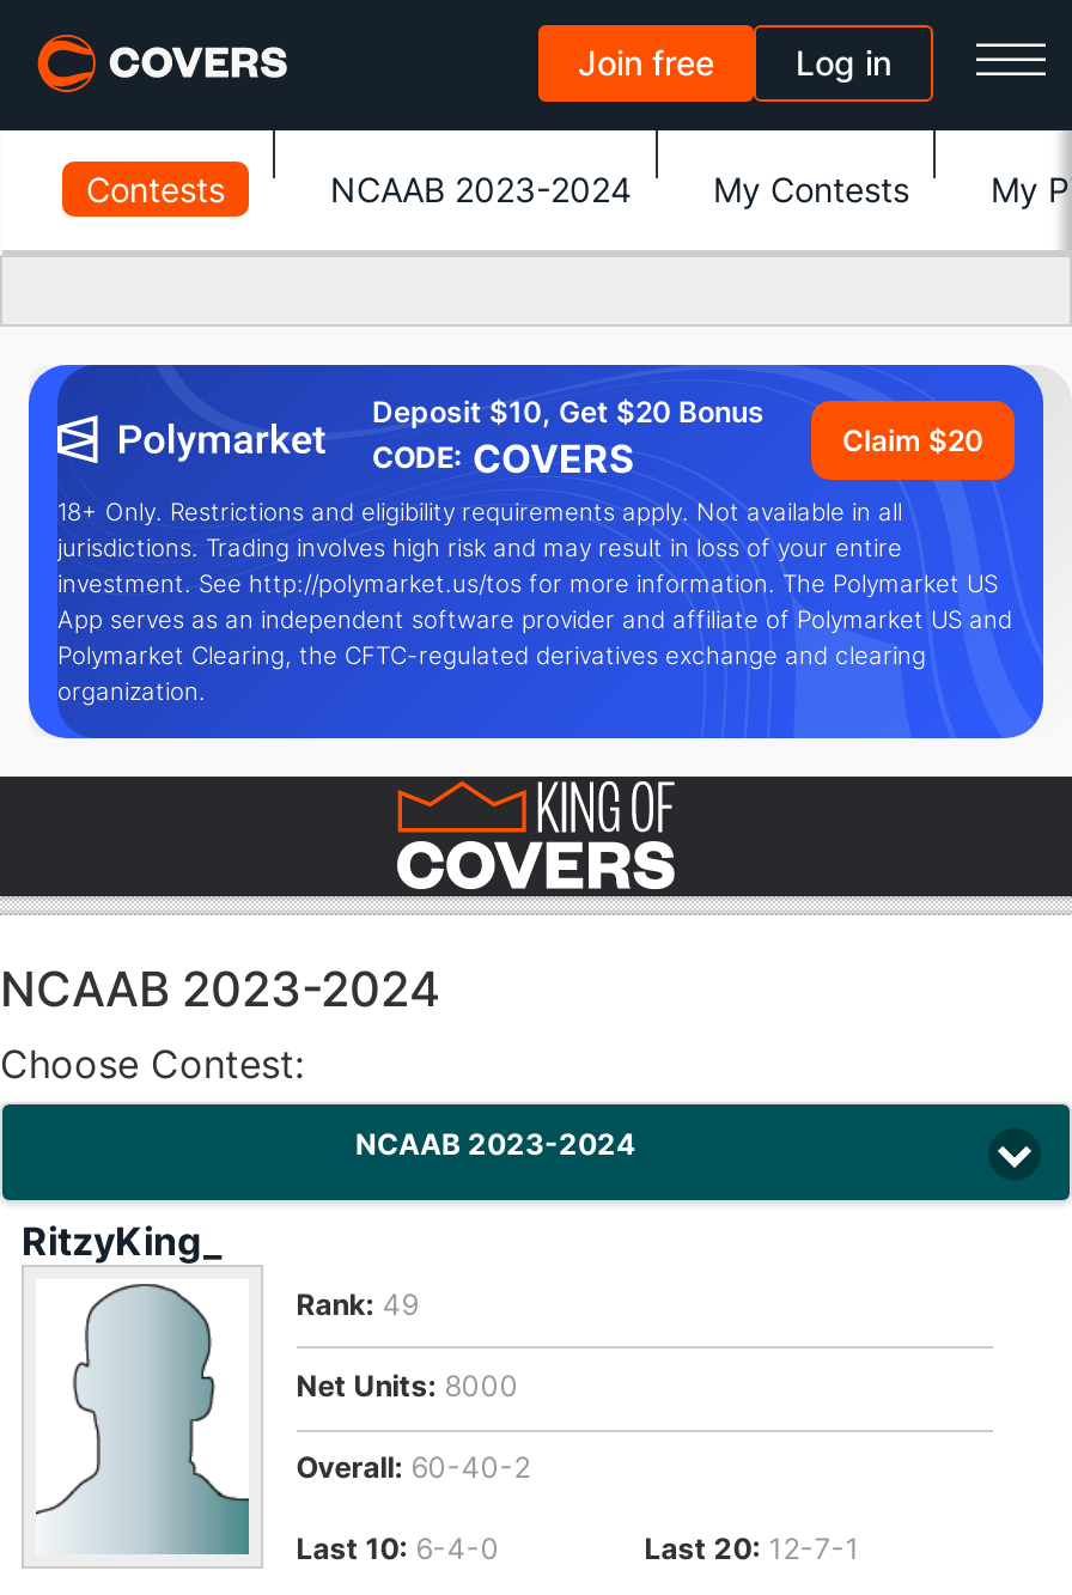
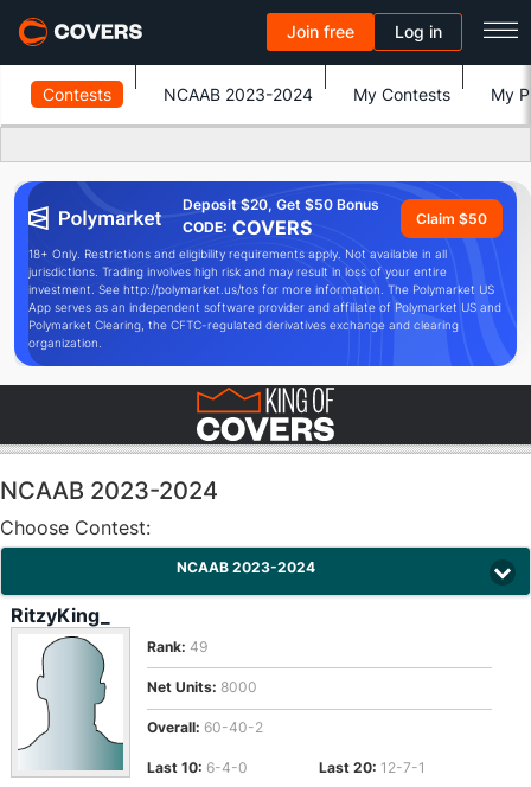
- Deposit $10, Get $20 Bonus
+ Deposit $20, Get $50 Bonus

- Claim $20
+ Claim $50
